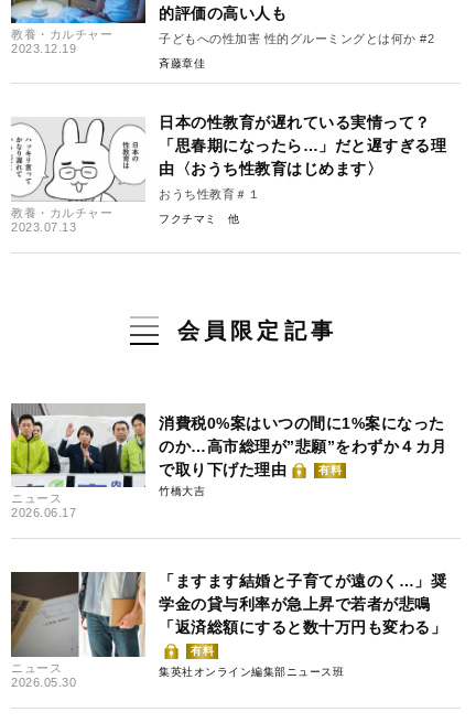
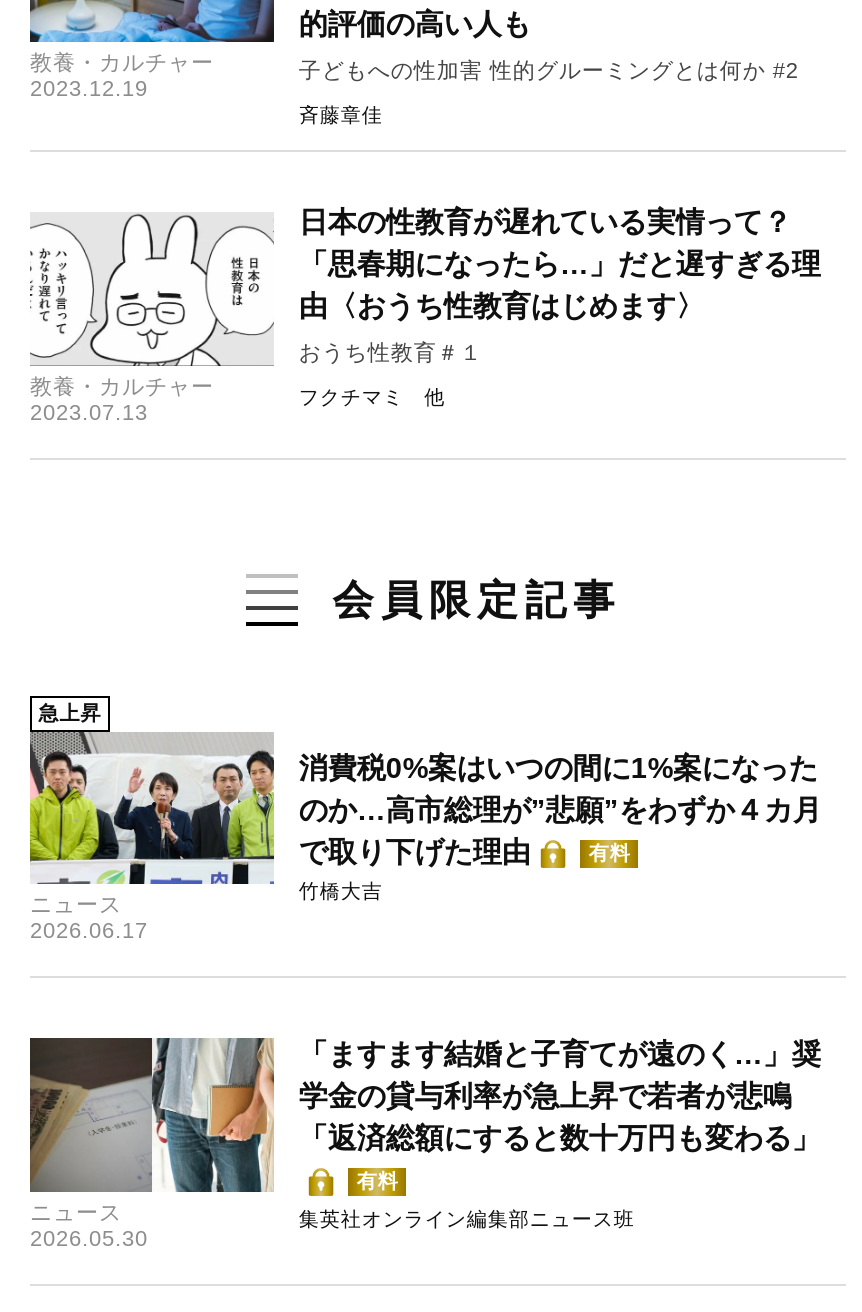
+ 急上昇
